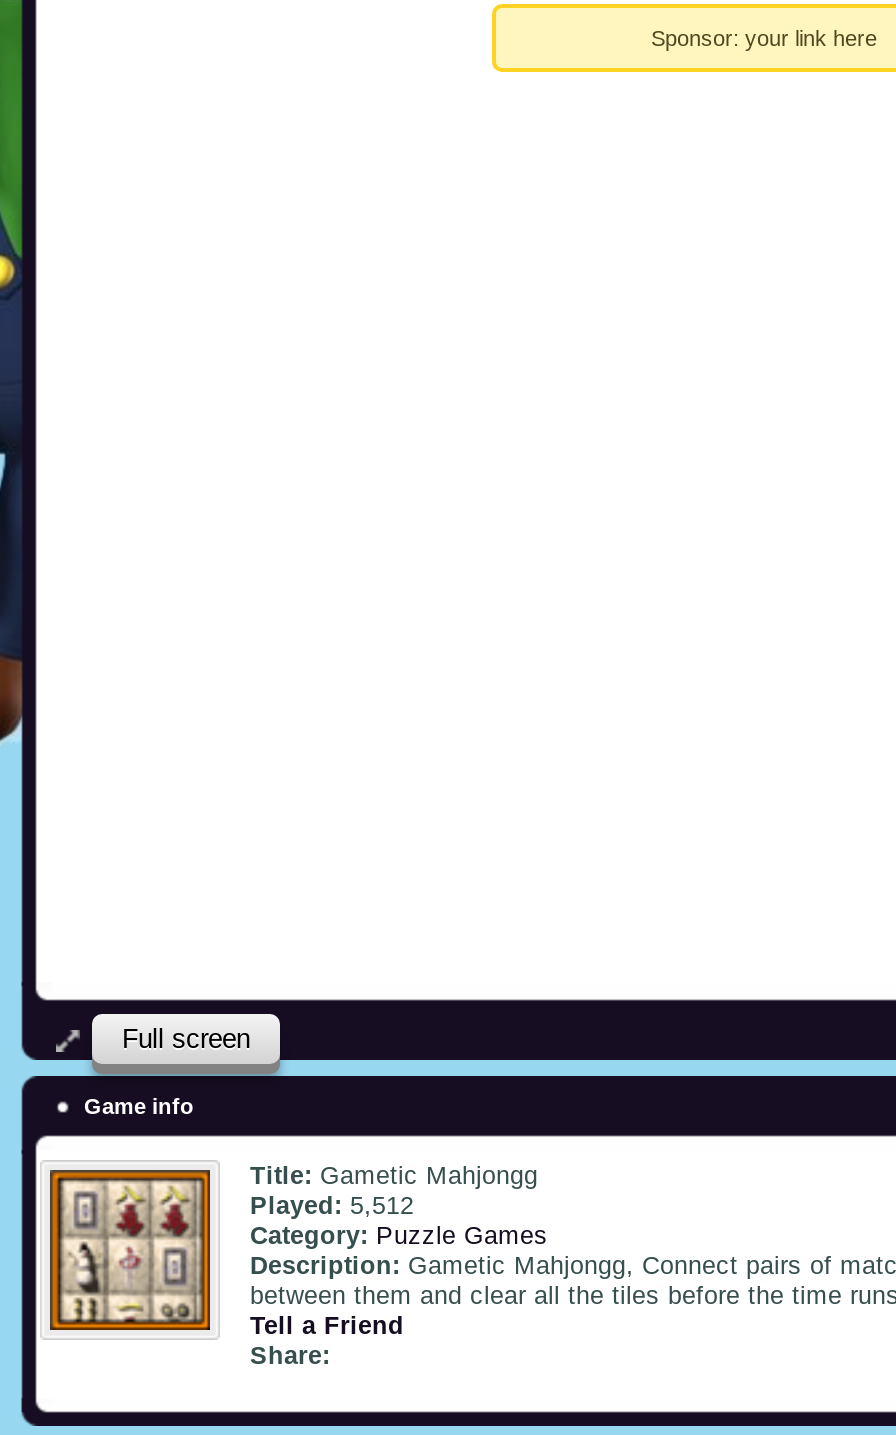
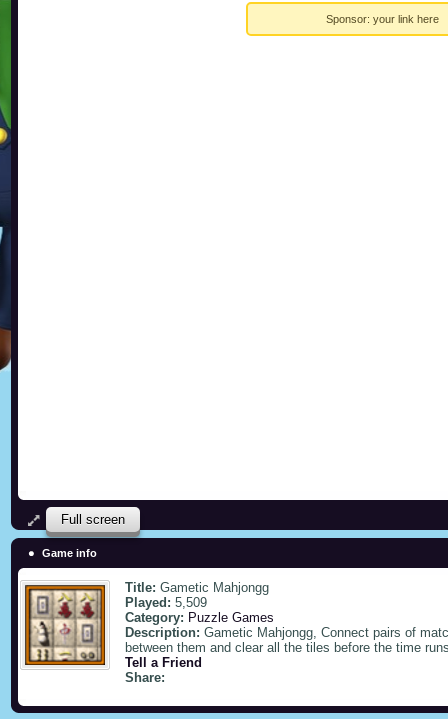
- Played: 5,512
+ Played: 5,509
